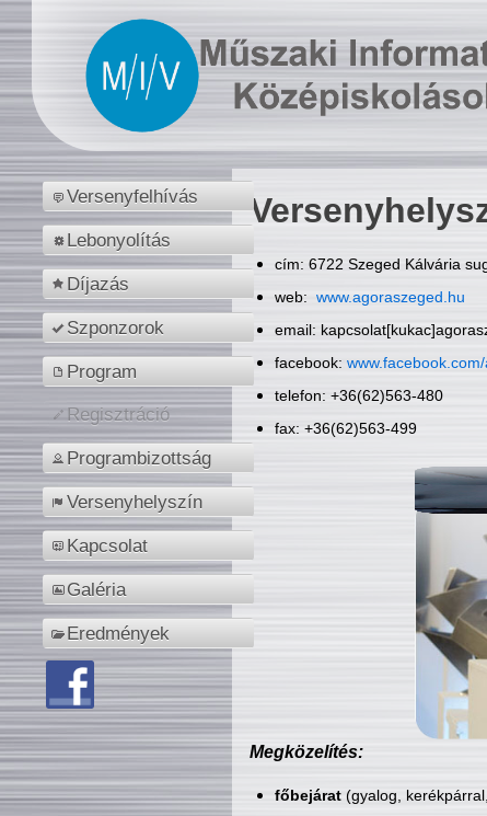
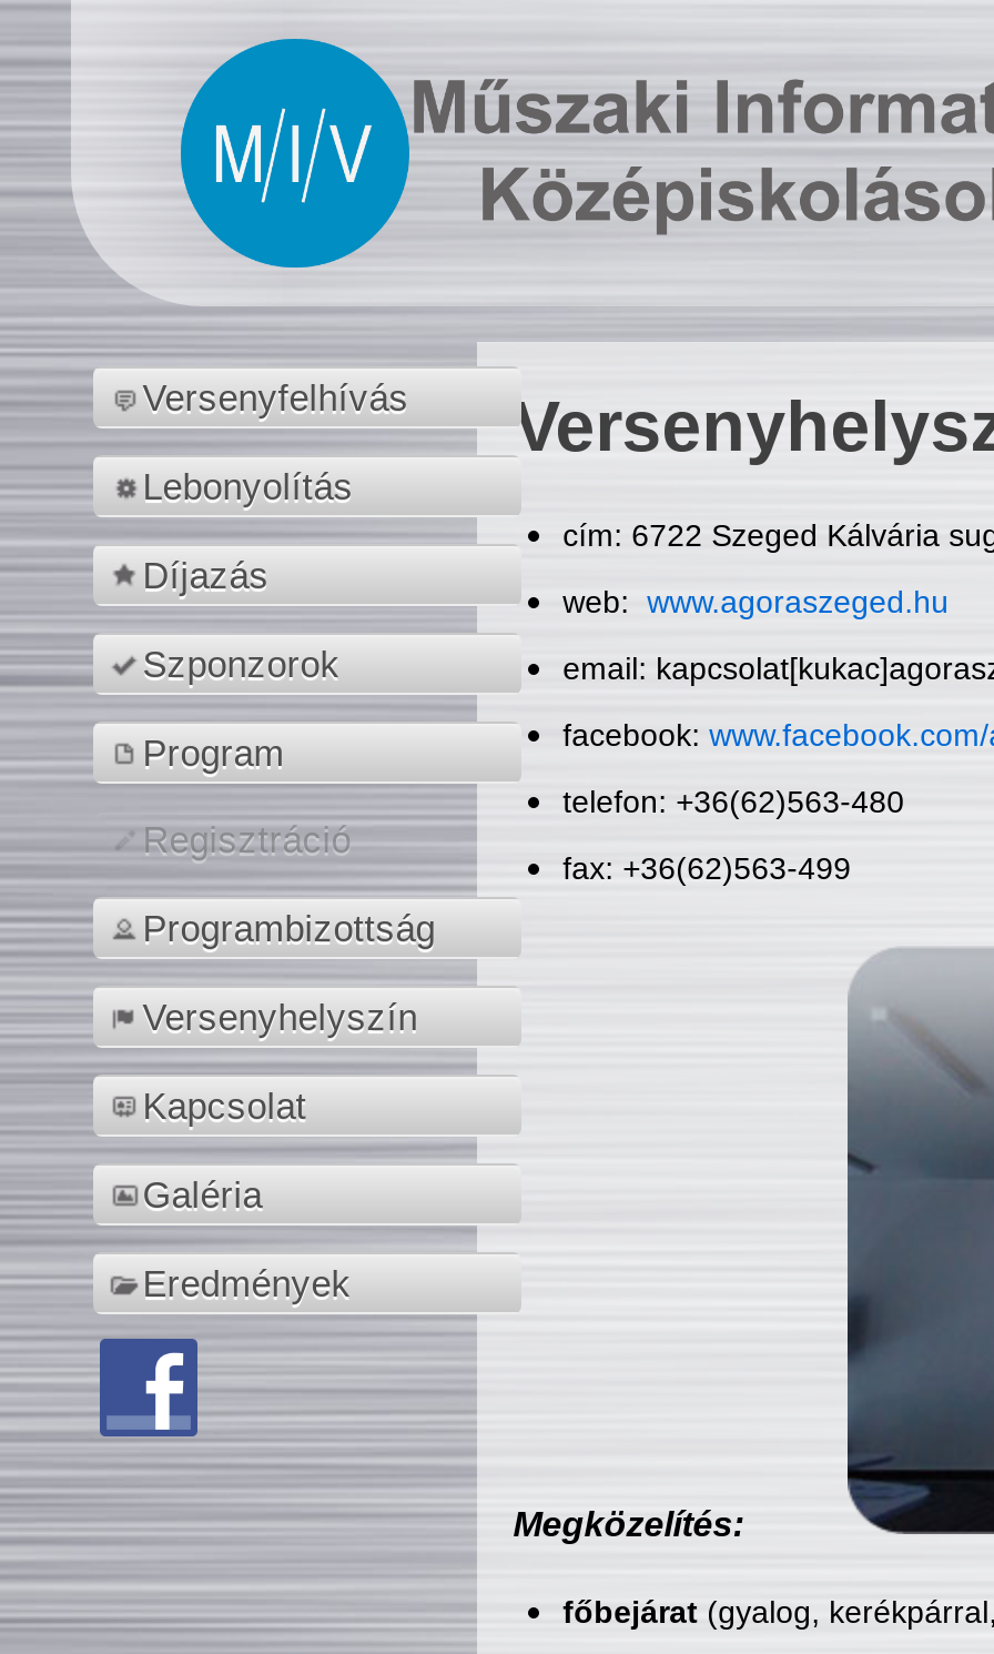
- [image]
+ [image]
